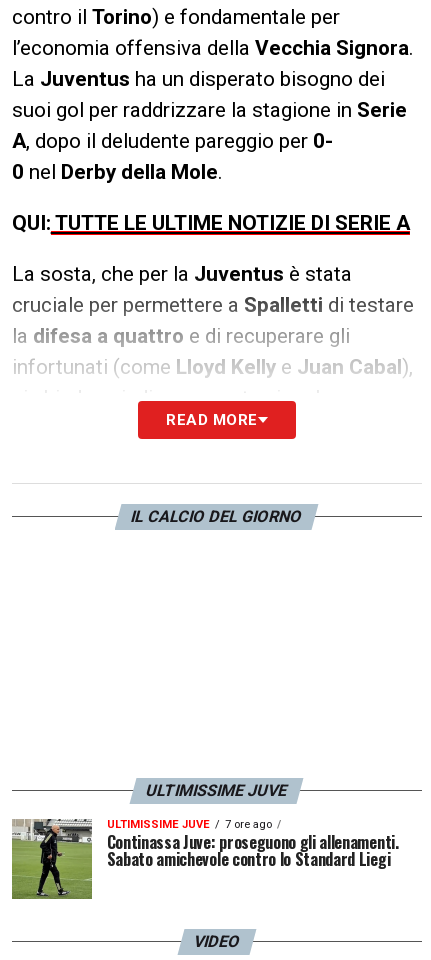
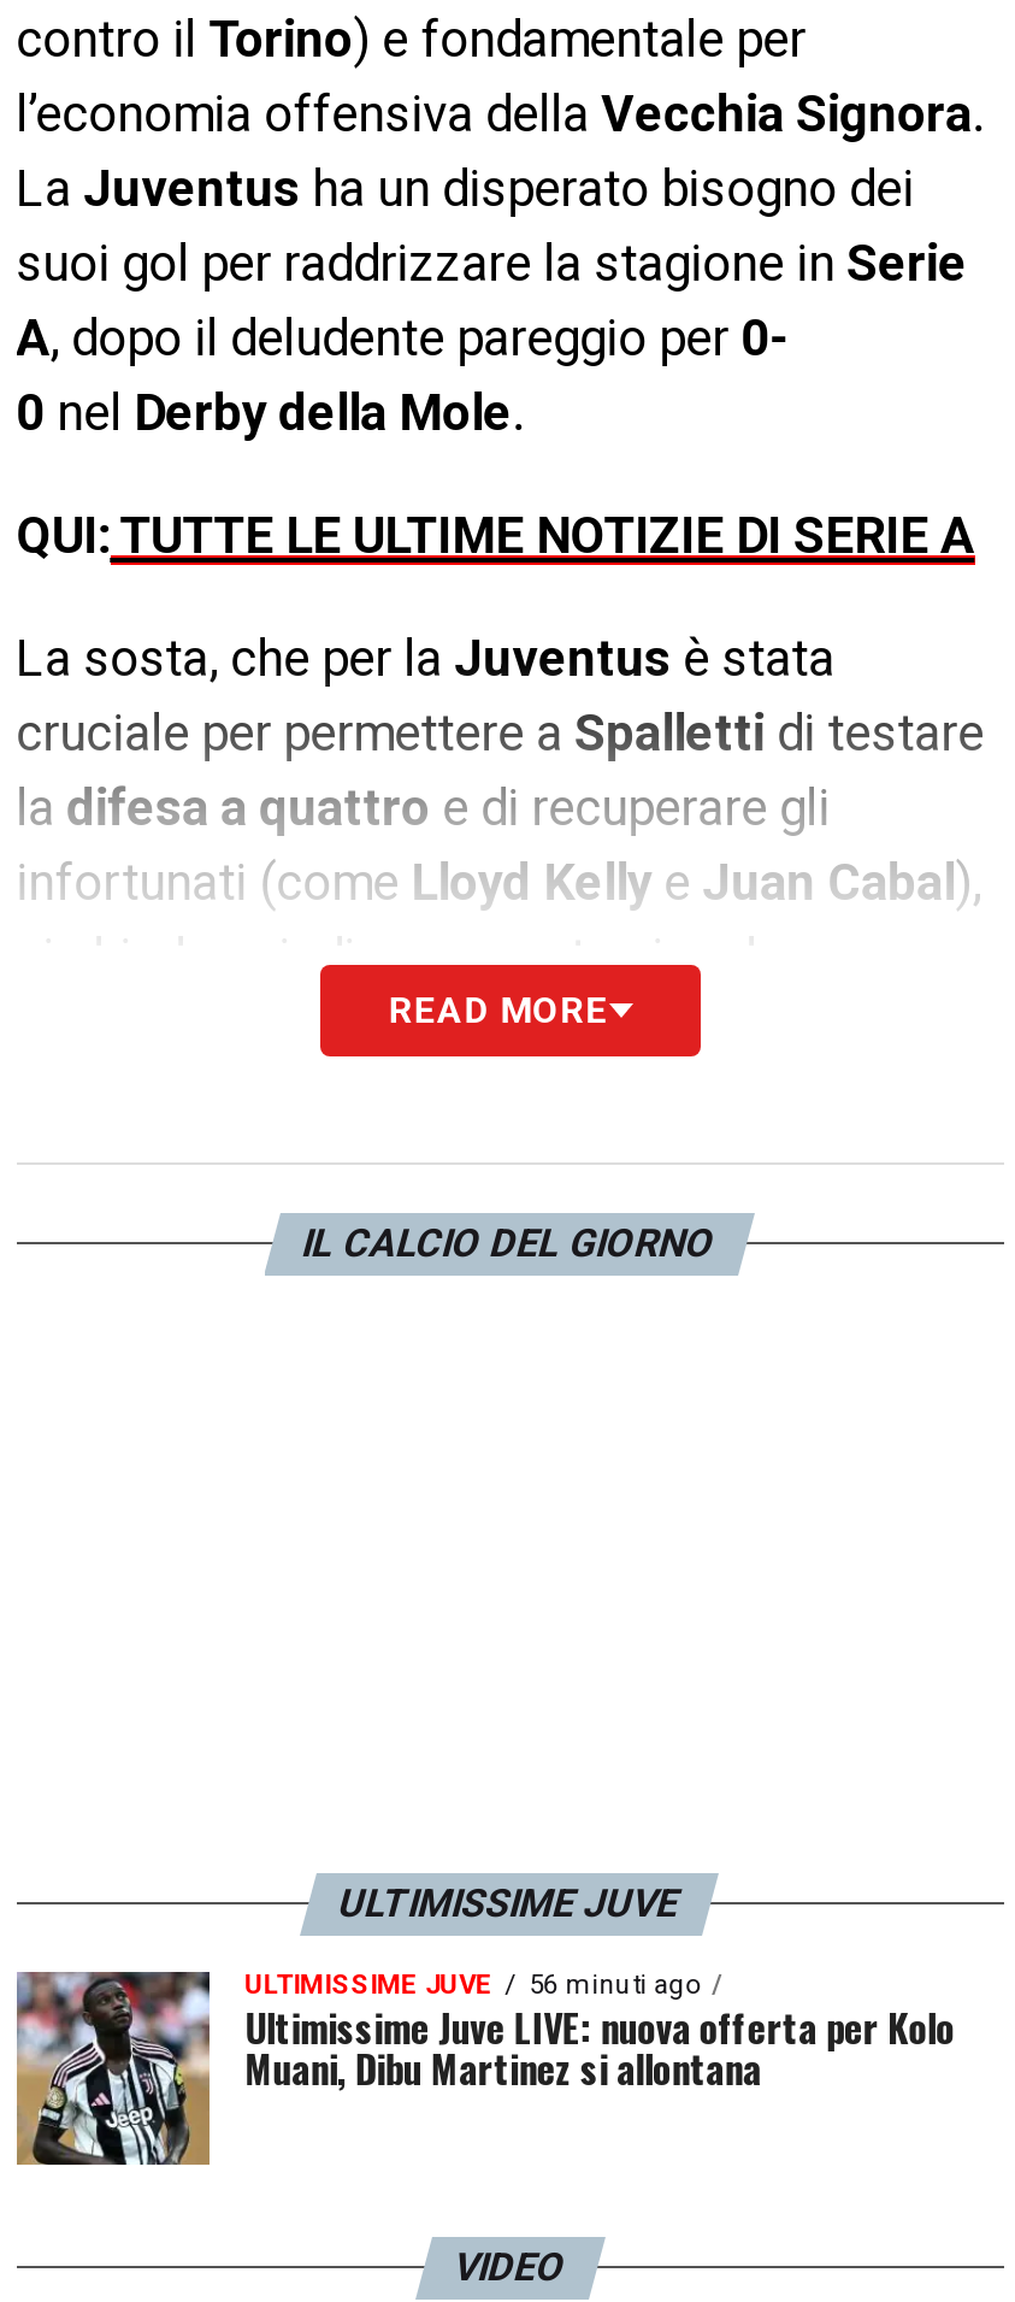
- [image]
- 7 ore ago
- Continassa Juve: proseguono gli allenamenti.
- Sabato amichevole contro lo Standard Liegi
+ [image]
+ 56 minuti ago
+ Ultimissime Juve LIVE: nuova offerta per Kolo
+ Muani, Dibu Martinez si allontana
